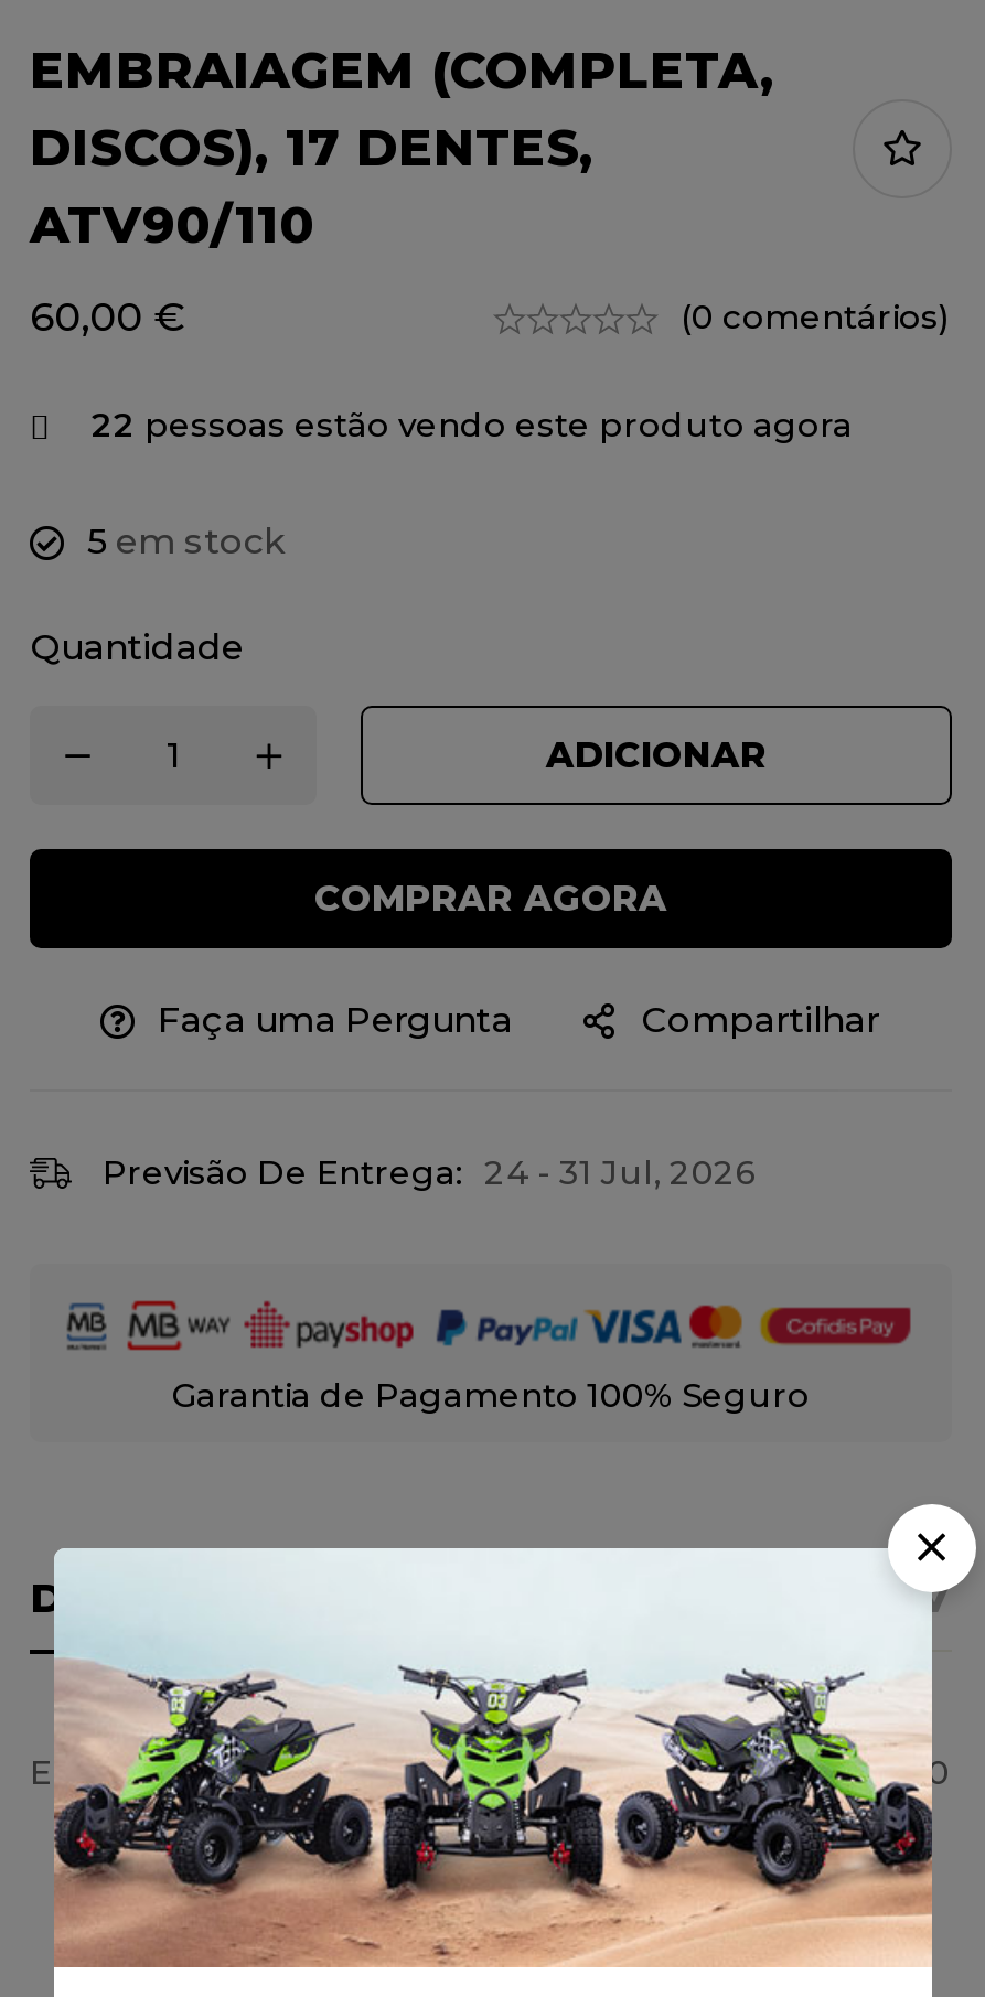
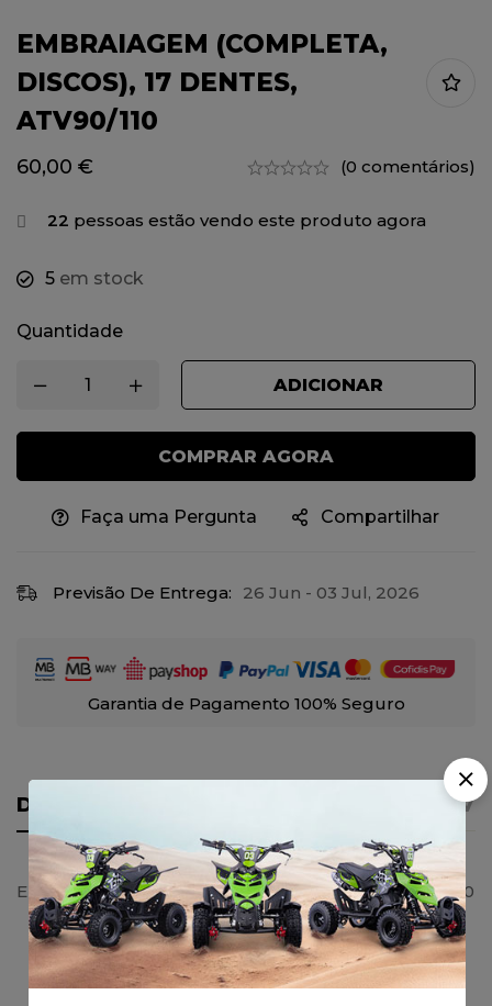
- Previsão De Entrega: 24 - 31 Jul, 2026
+ Previsão De Entrega: 26 Jun - 03 Jul, 2026
